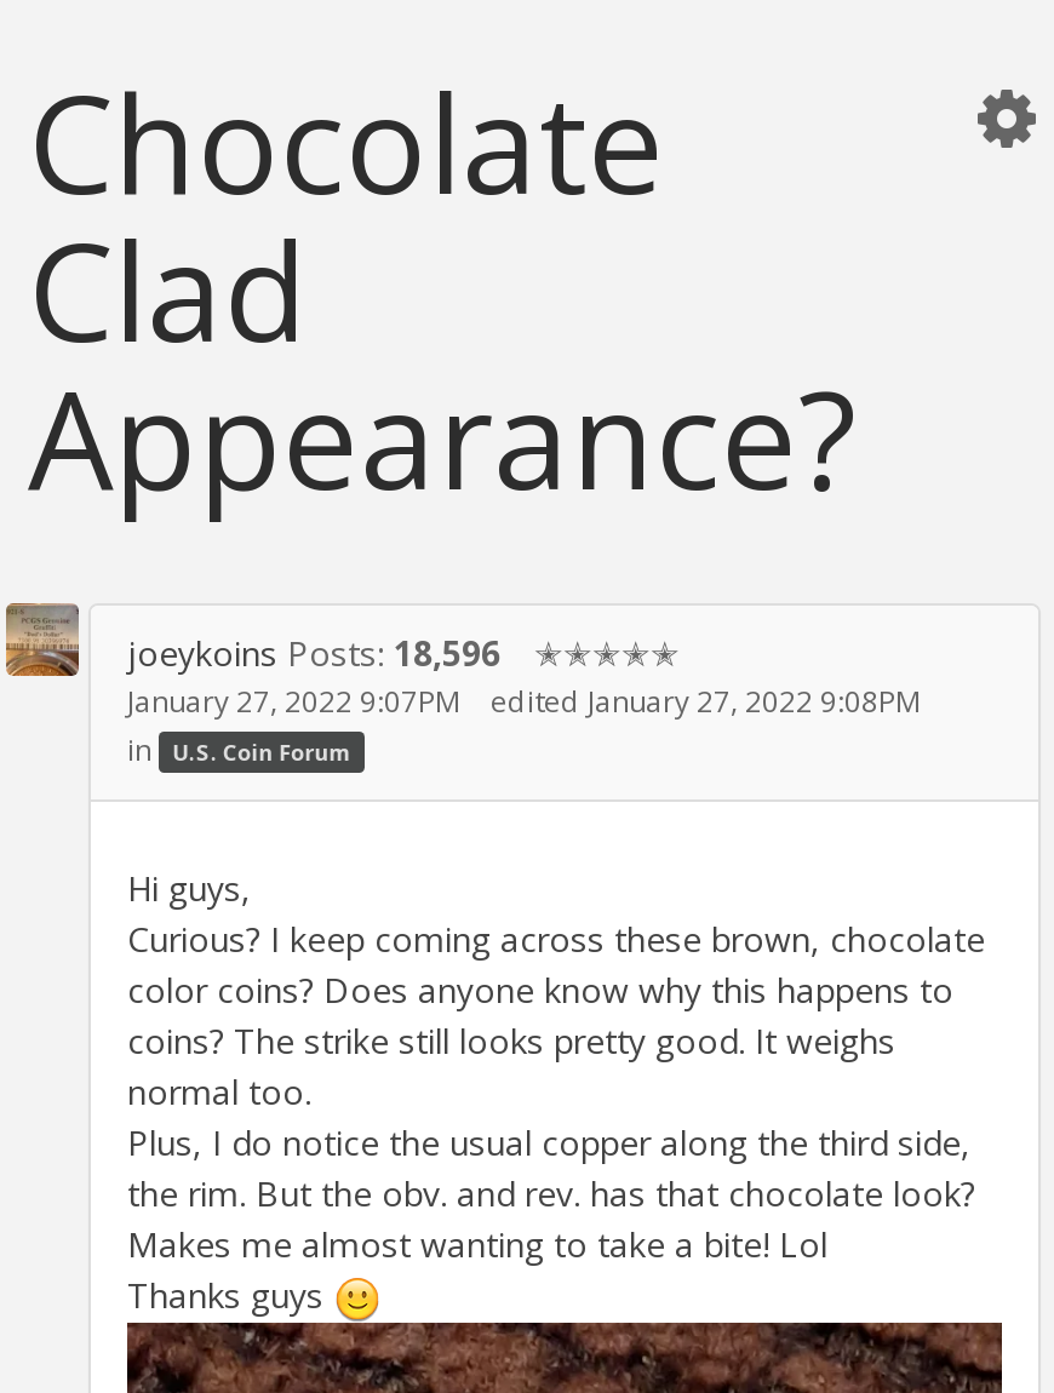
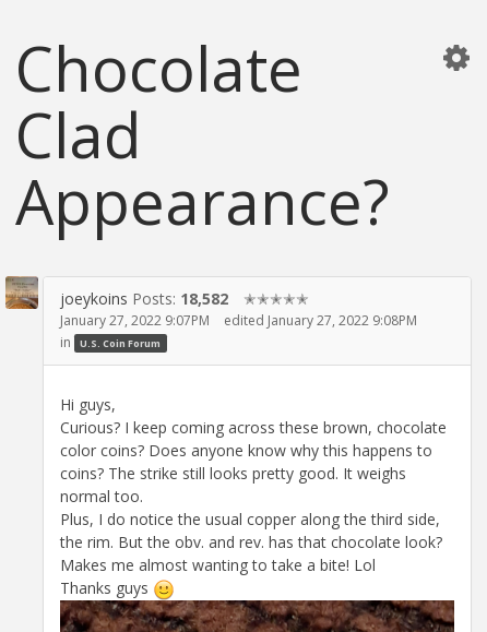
- joeykoins Posts: 18,596
+ joeykoins Posts: 18,582
